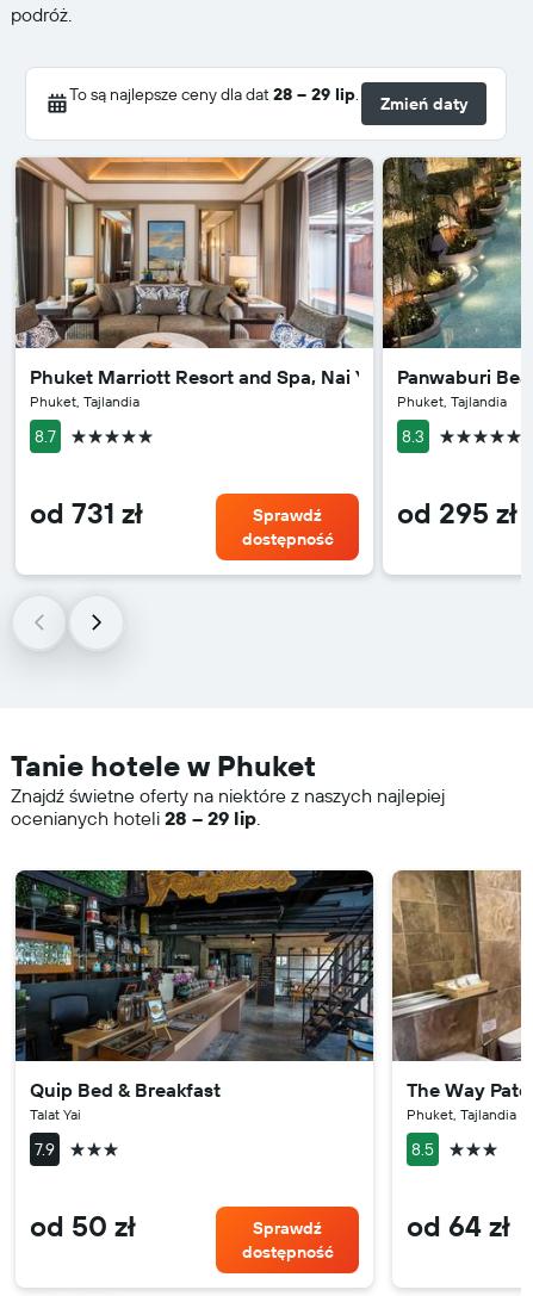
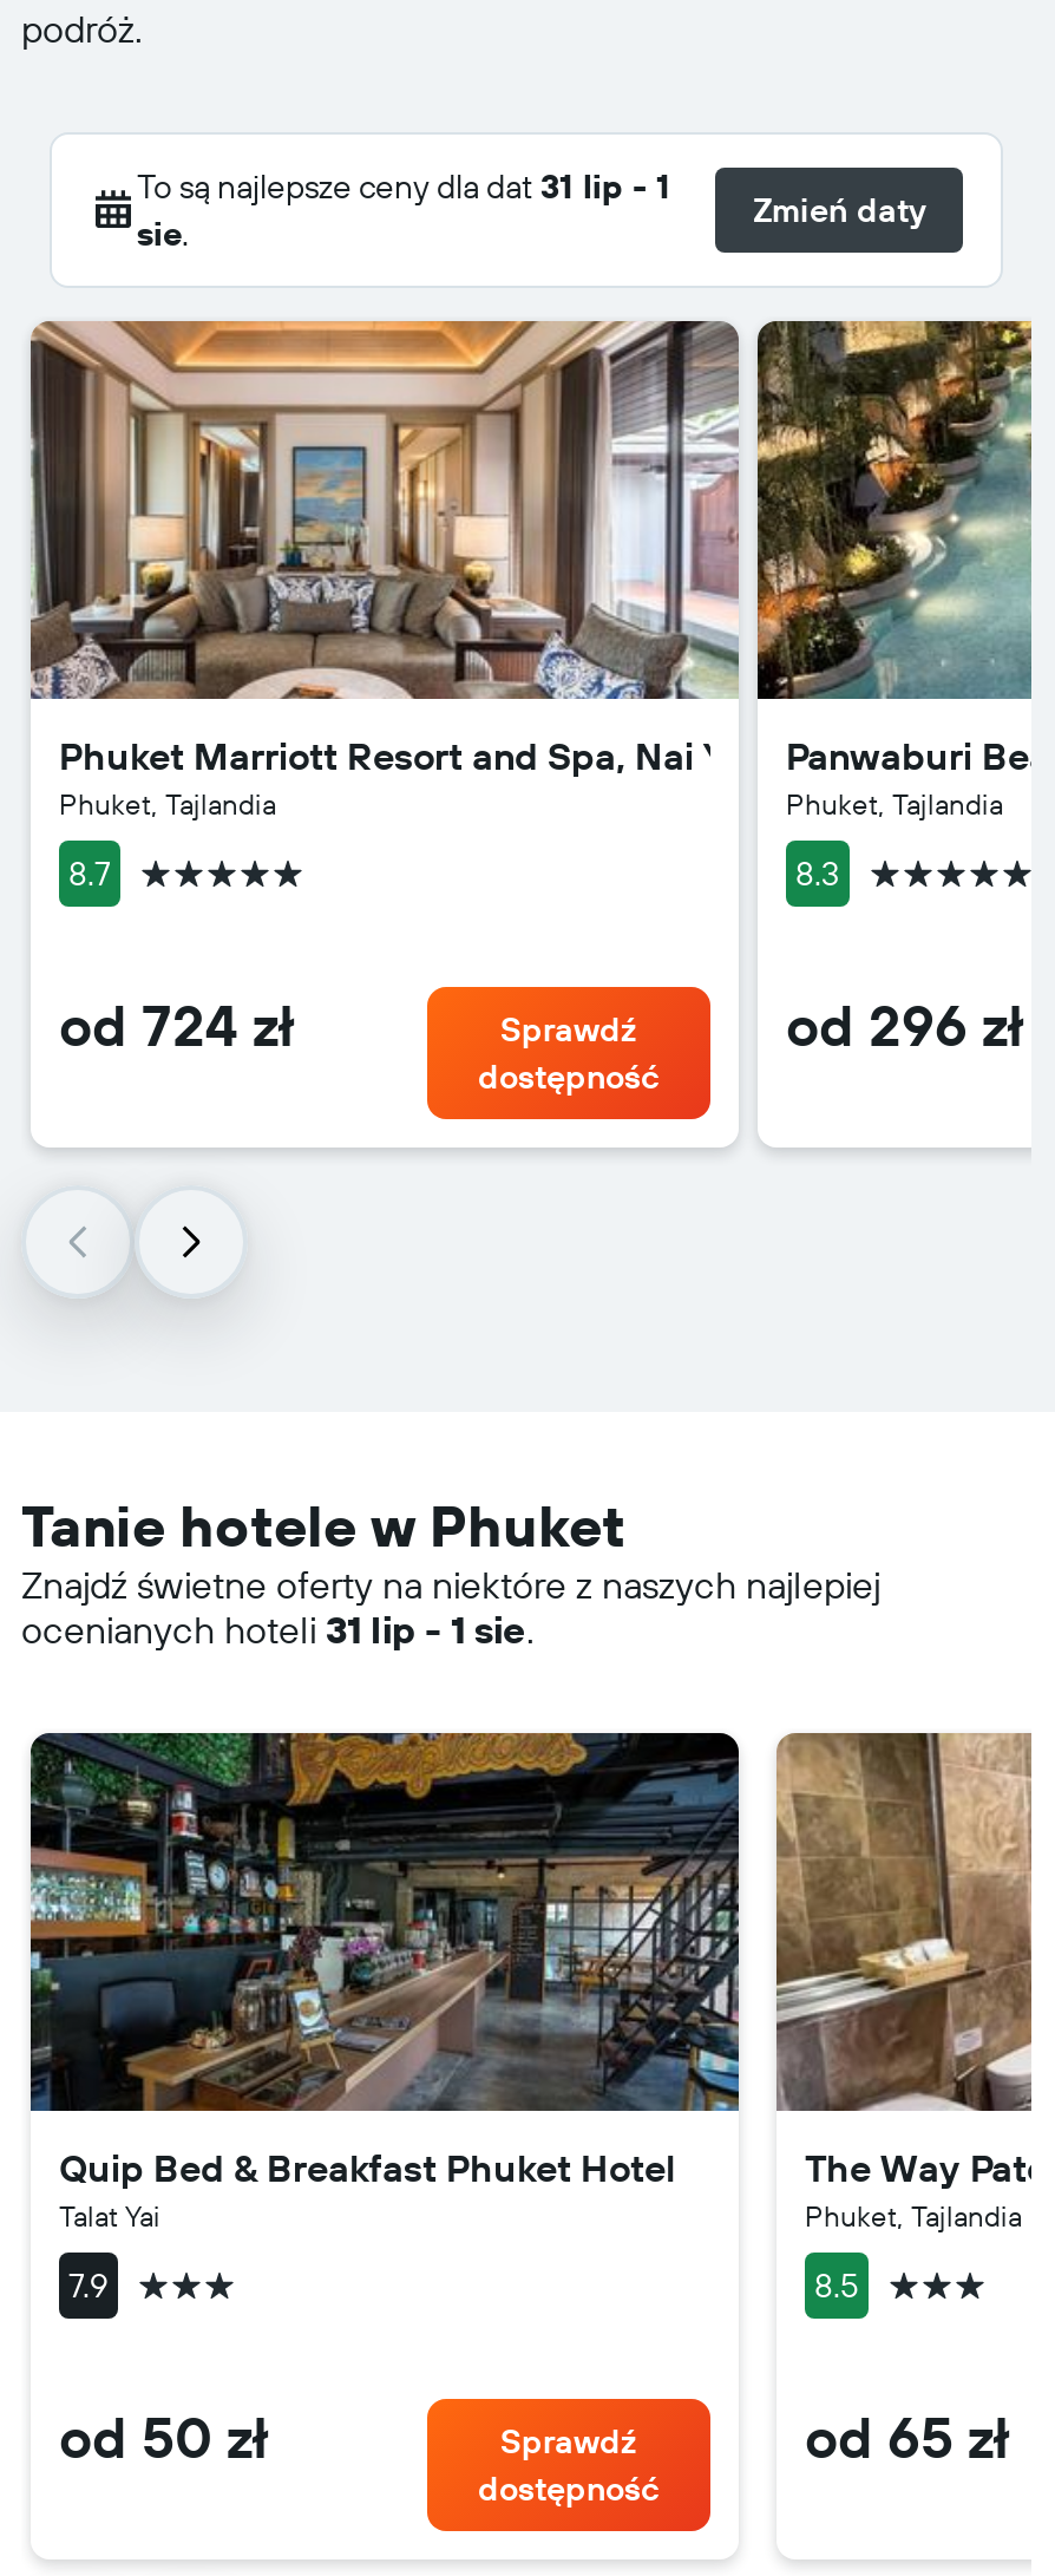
- To są najlepsze ceny dla dat 28 – 29 lip.
+ To są najlepsze ceny dla dat 31 lip - 1
+ sie.

- od 731 zł
+ od 724 zł

- od 295 zł
+ od 296 zł

- ocenianych hoteli 28 – 29 lip.
+ ocenianych hoteli 31 lip - 1 sie.

- Quip Bed & Breakfast
+ Quip Bed & Breakfast Phuket Hotel

- od 64 zł
+ od 65 zł
